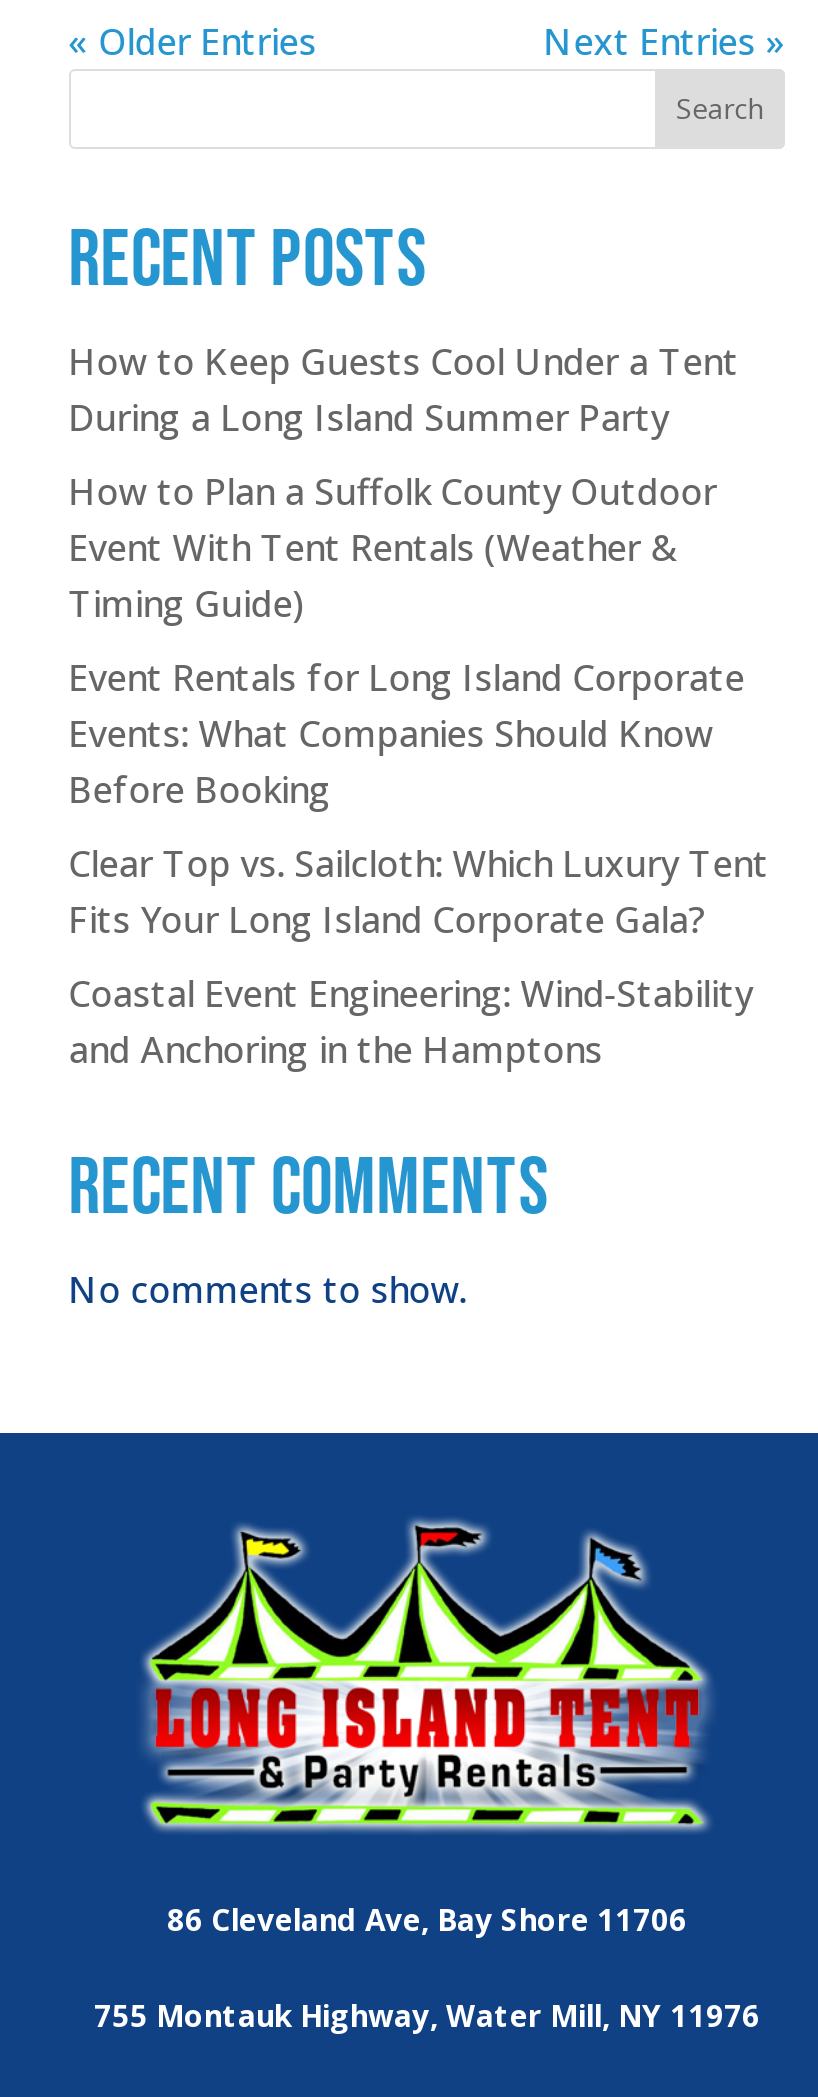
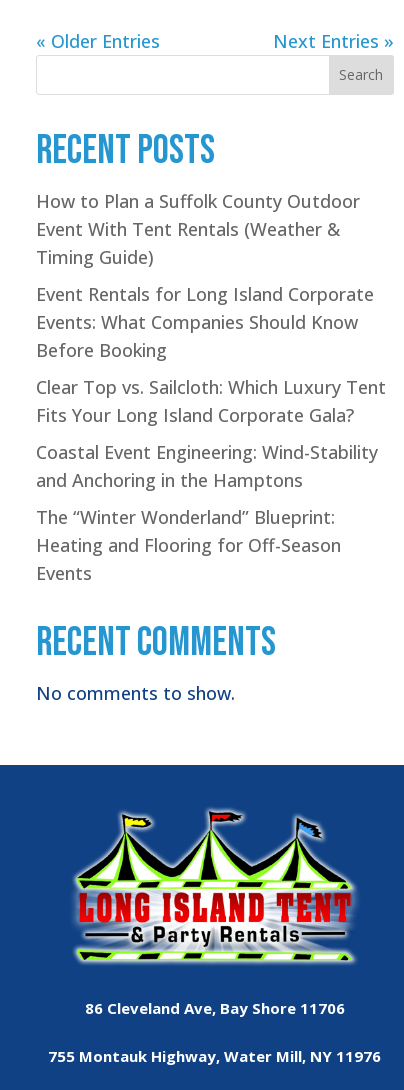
- How to Keep Guests Cool Under a Tent
- During a Long Island Summer Party

moved up: How to Plan a Suffolk County Outdoor | Event With Tent Rentals (Weather & | Timing Guide) | ... | Coastal Event Engineering: Wind-Stability | and Anchoring in the Hamptons

+ The “Winter Wonderland” Blueprint:
+ Heating and Flooring for Off-Season
+ Events
